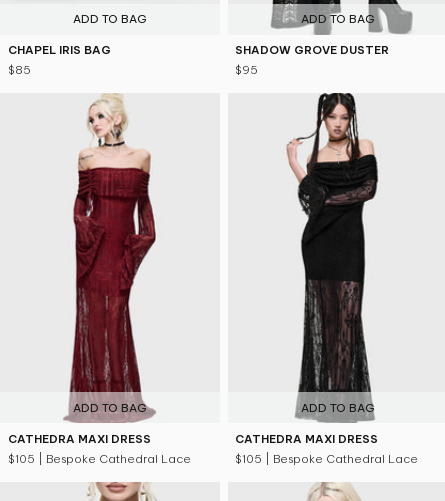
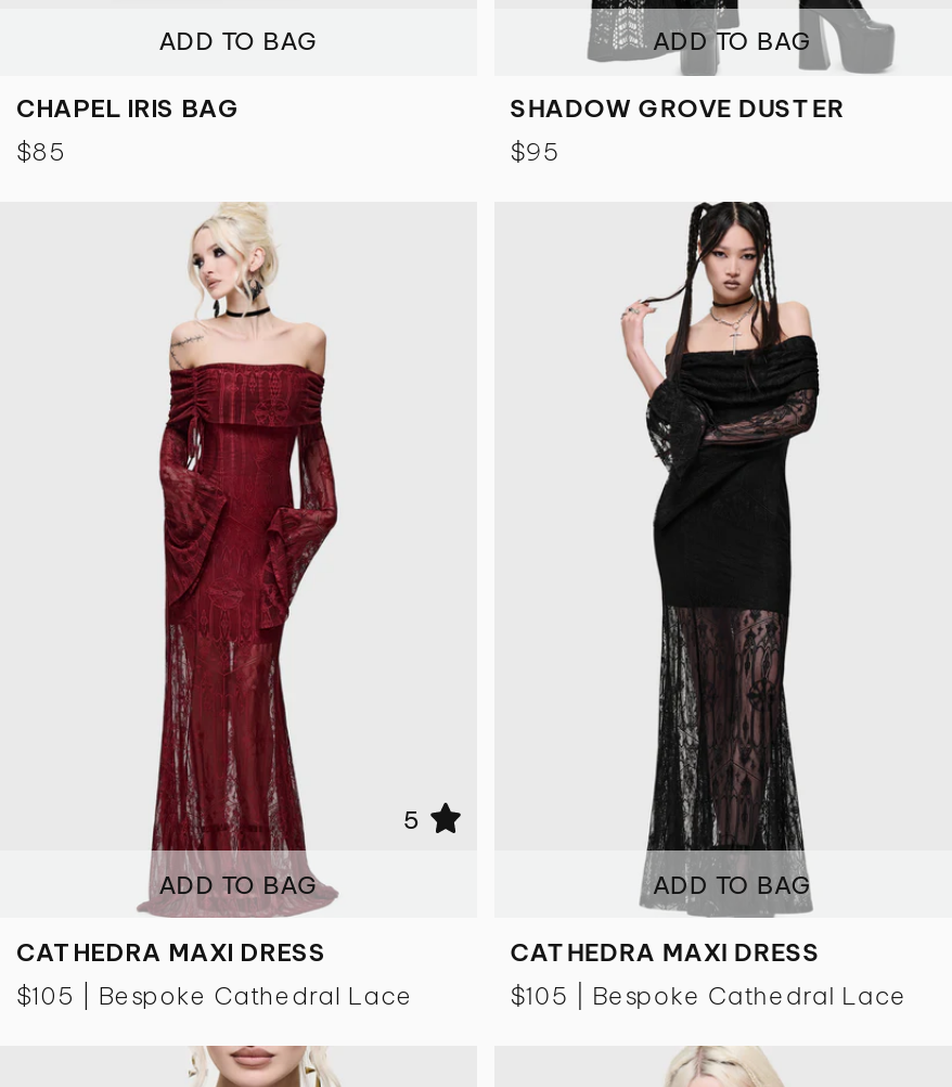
+ 5
